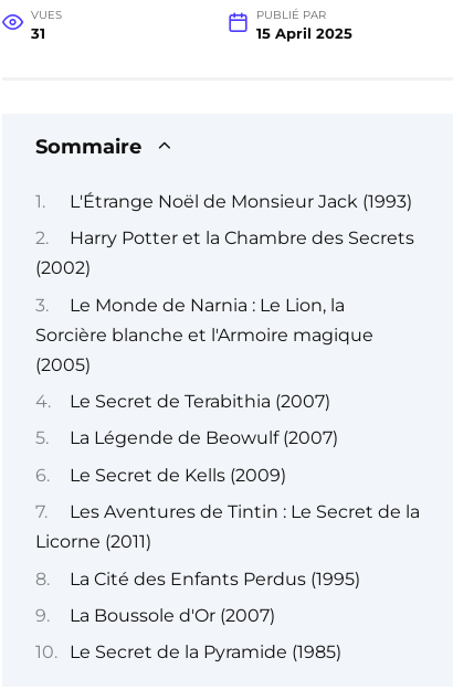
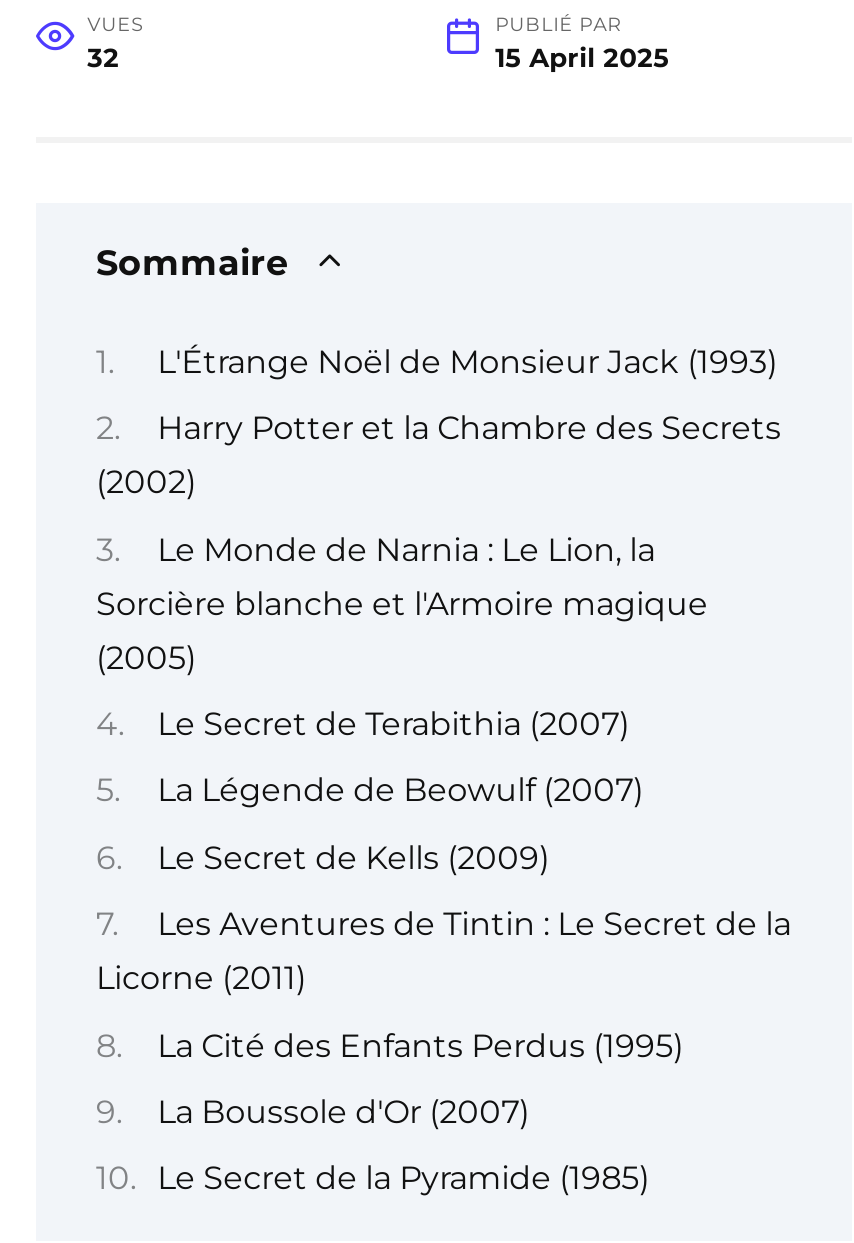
- 31
+ 32
